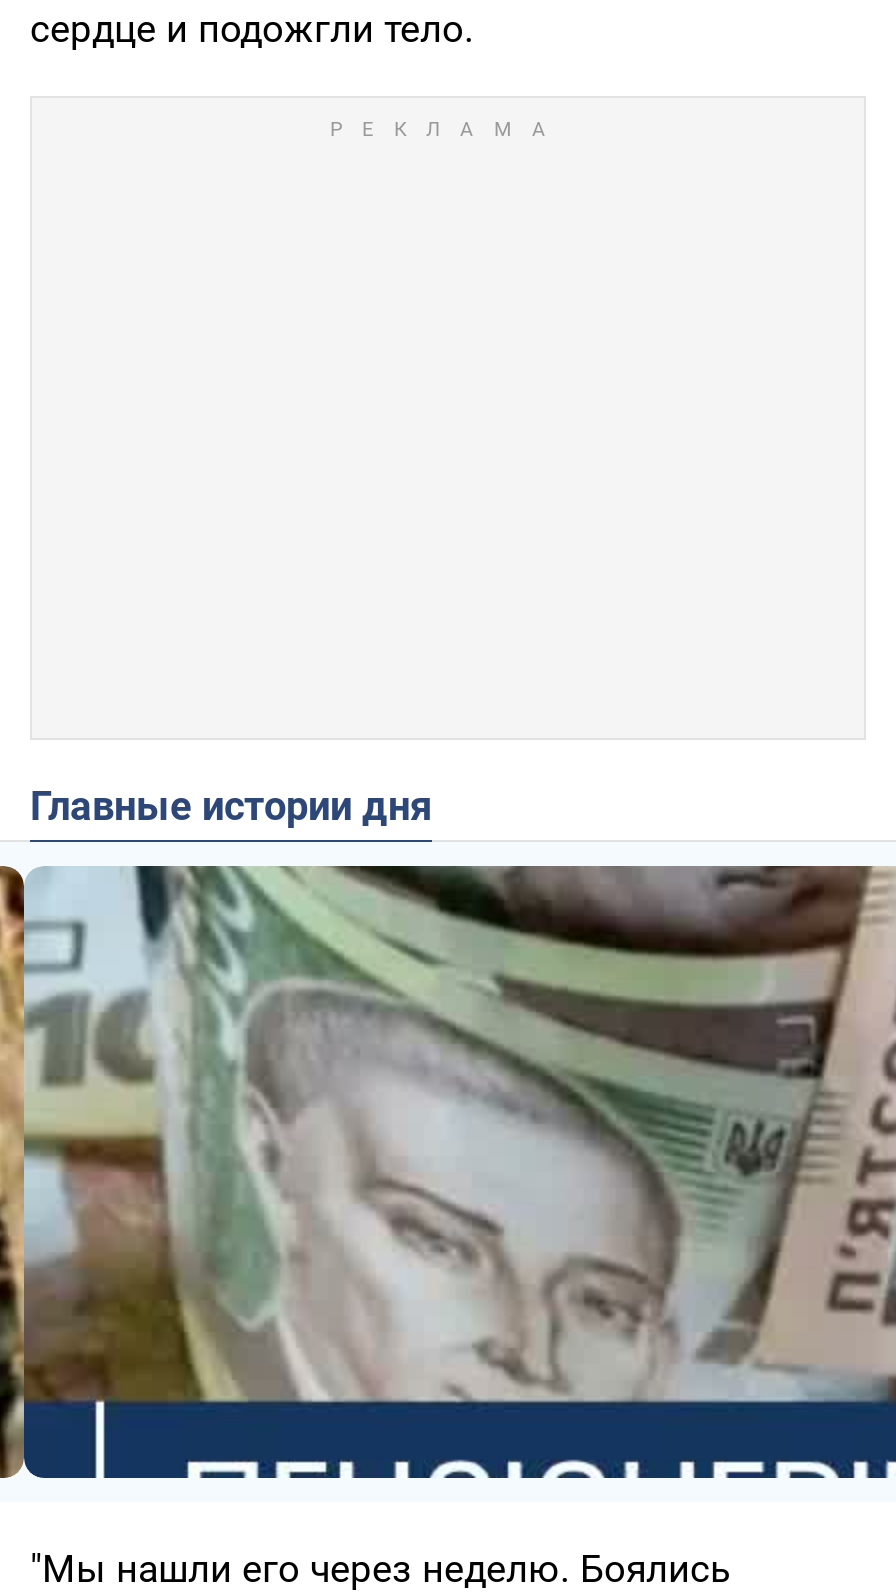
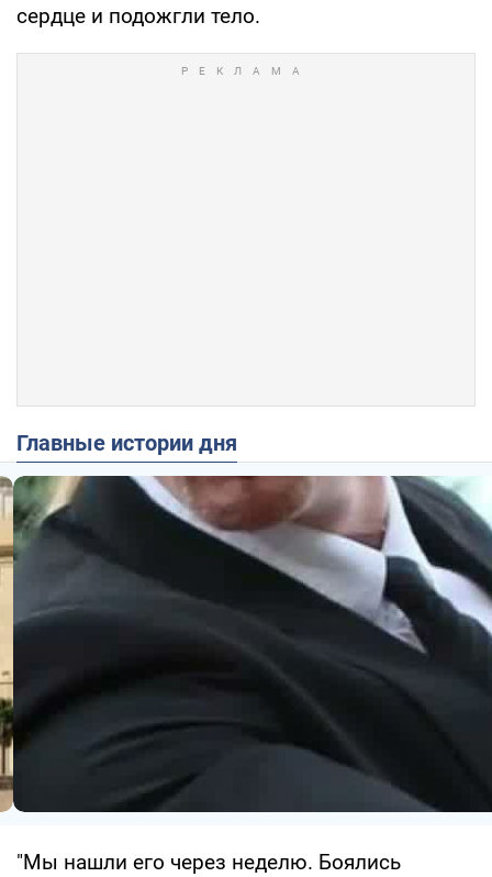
- [image]
+ [image]
